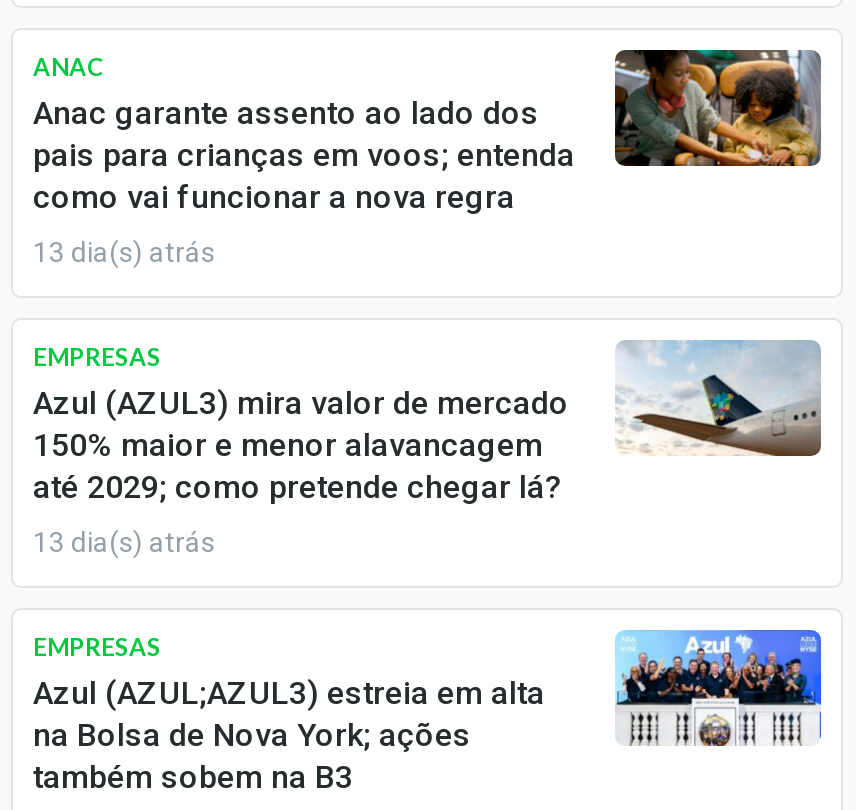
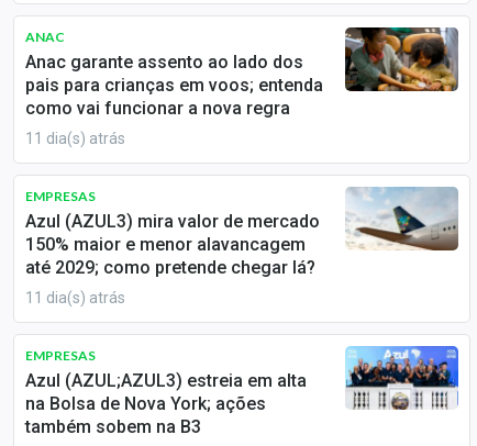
- 13 dia(s) atrás
+ 11 dia(s) atrás

- 13 dia(s) atrás
+ 11 dia(s) atrás
